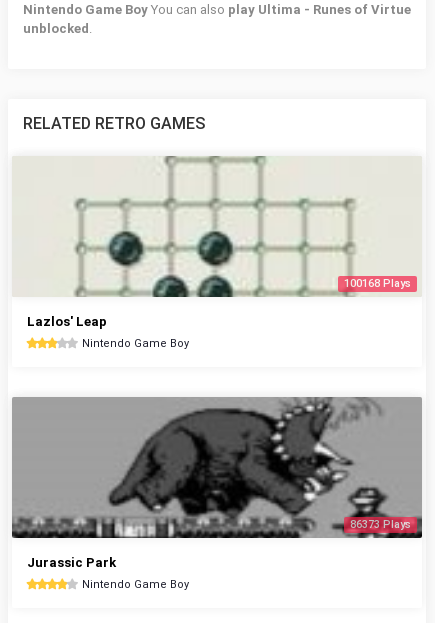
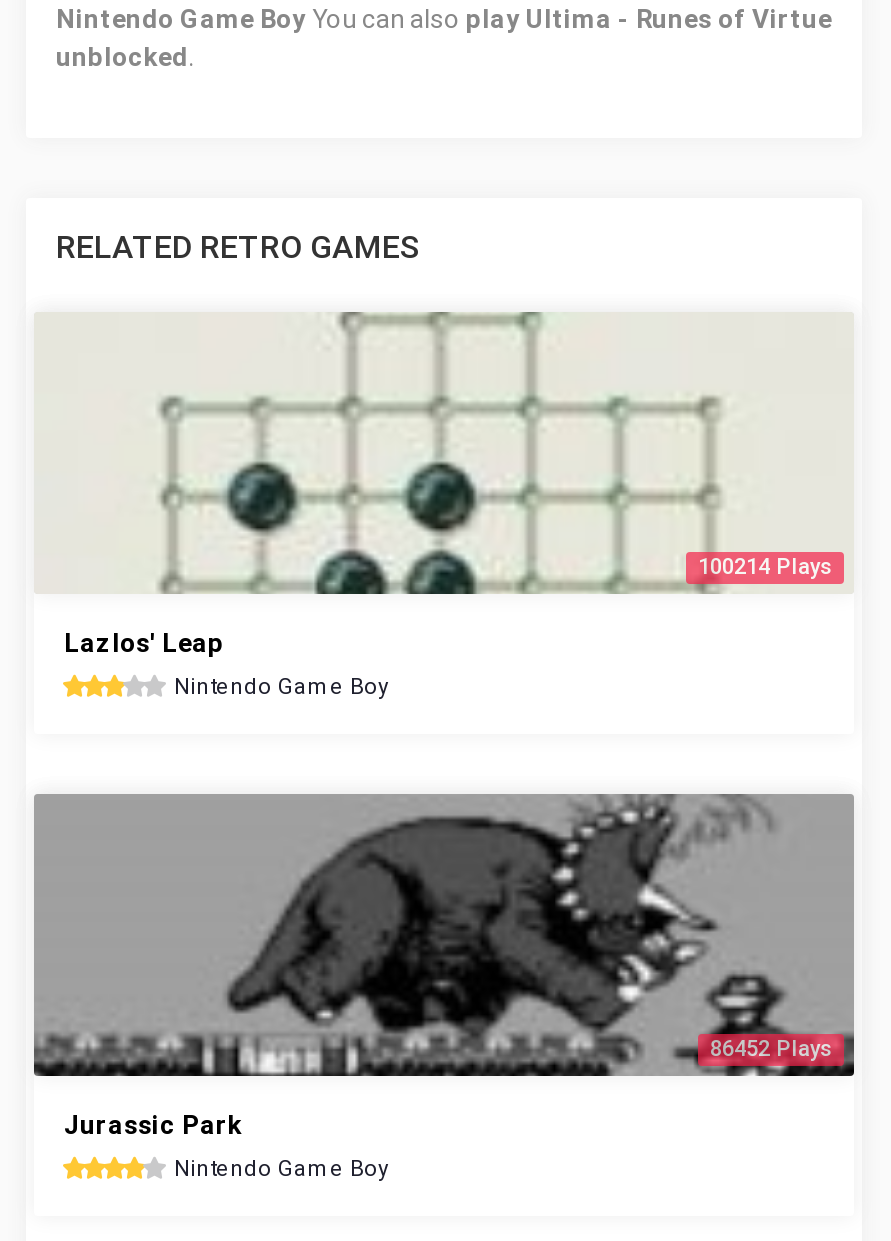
- 100168 Plays
+ 100214 Plays

- 86373 Plays
+ 86452 Plays
